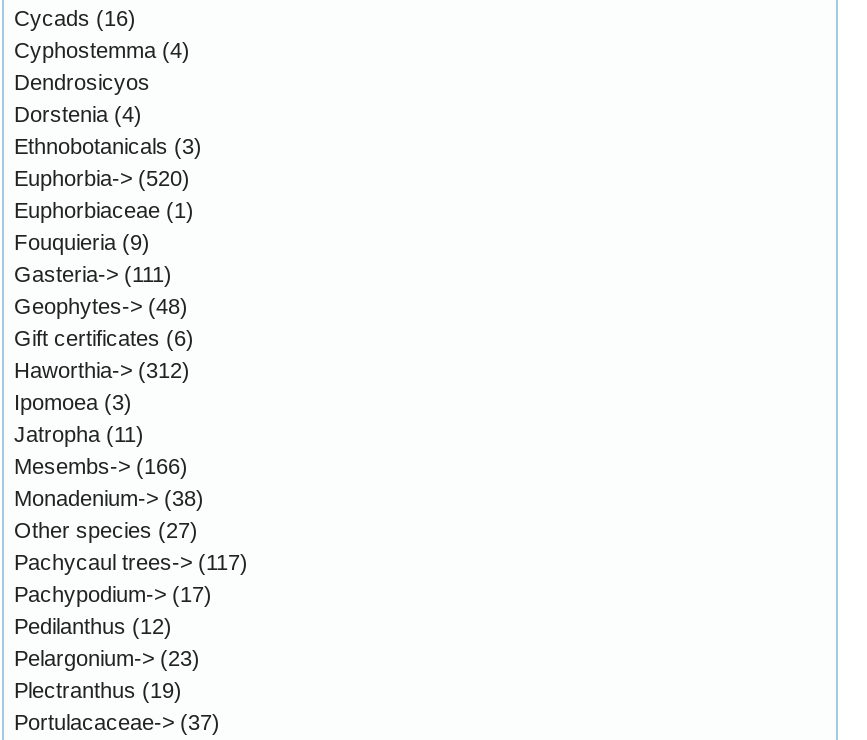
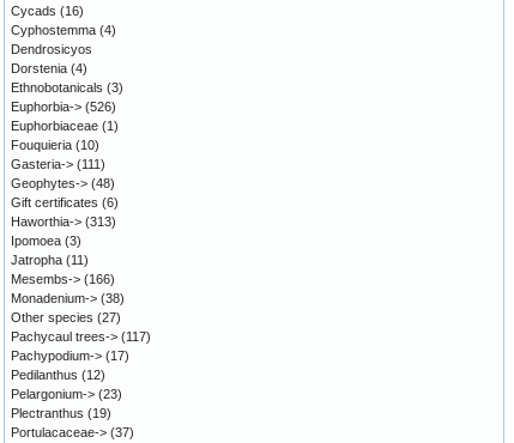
- Euphorbia-> (520)
+ Euphorbia-> (526)

- Fouquieria (9)
+ Fouquieria (10)

- Haworthia-> (312)
+ Haworthia-> (313)
